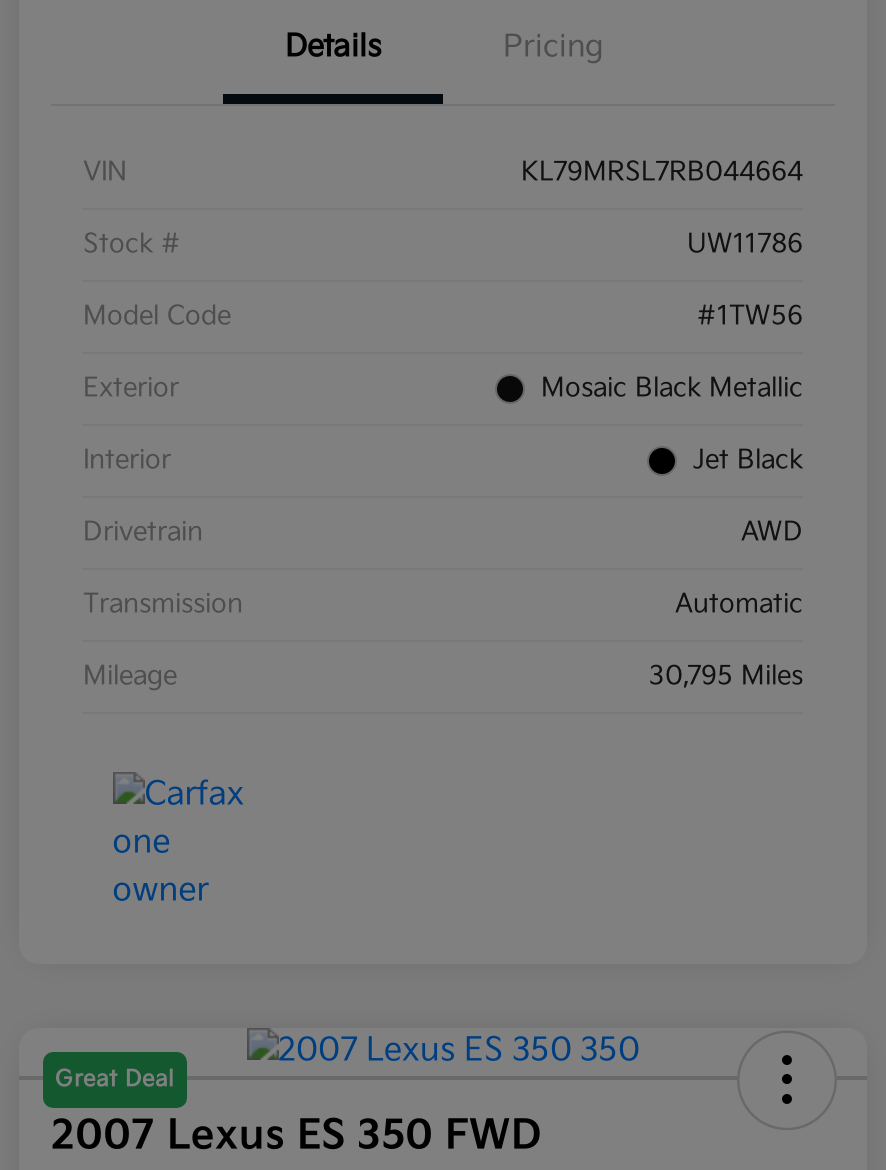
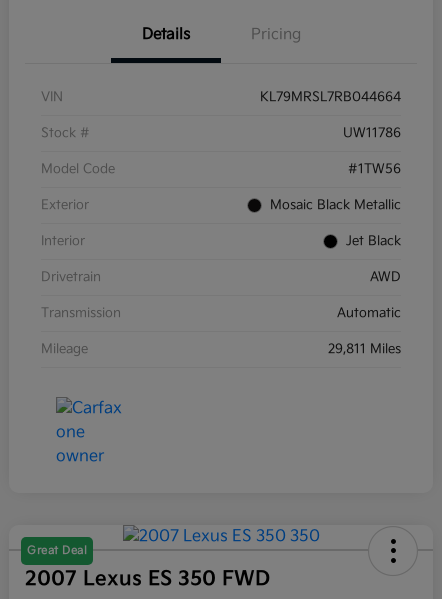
- 30,795 Miles
+ 29,811 Miles
